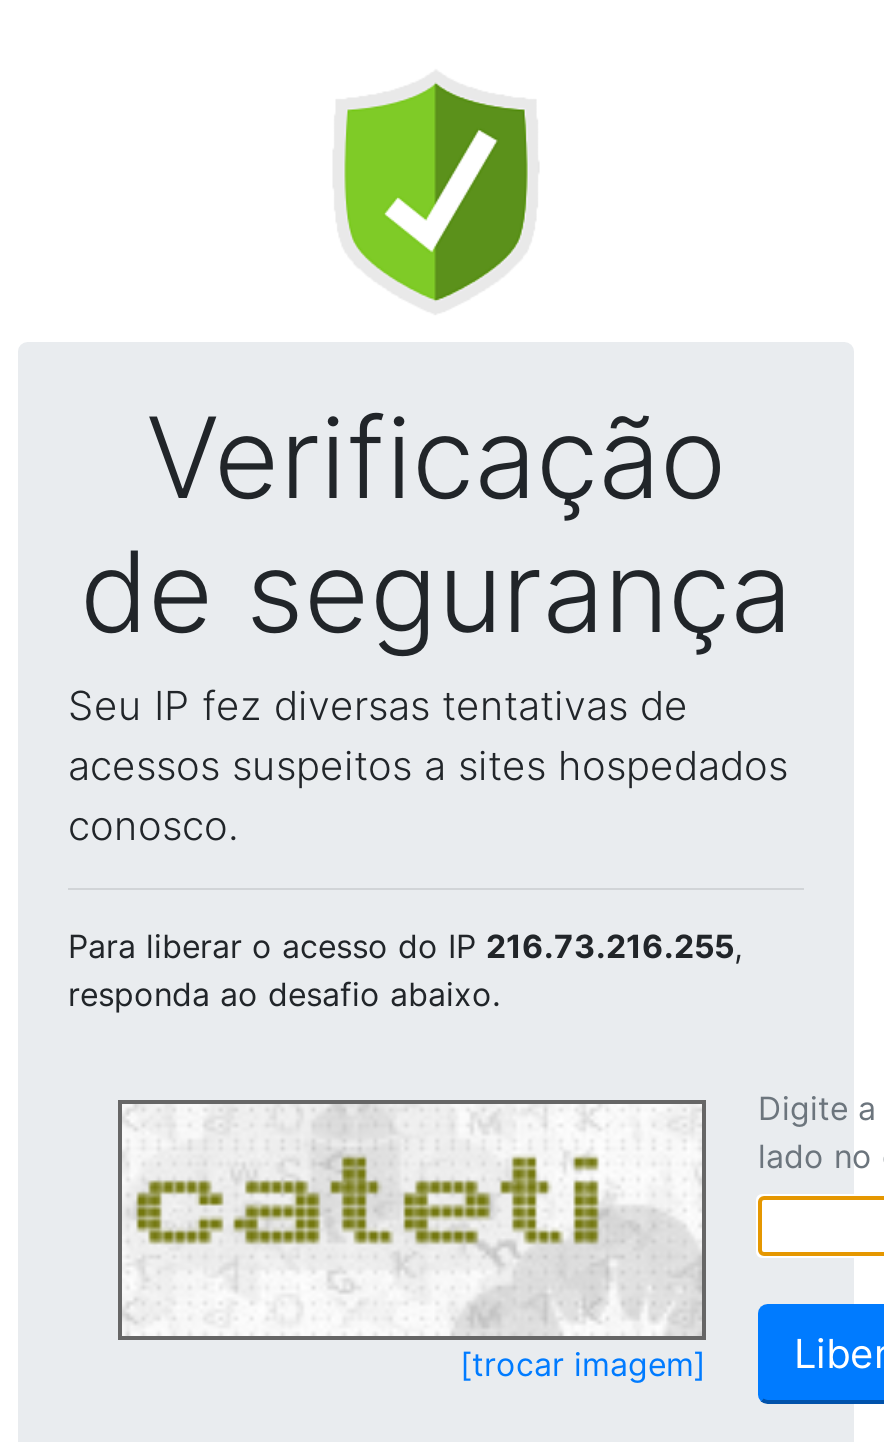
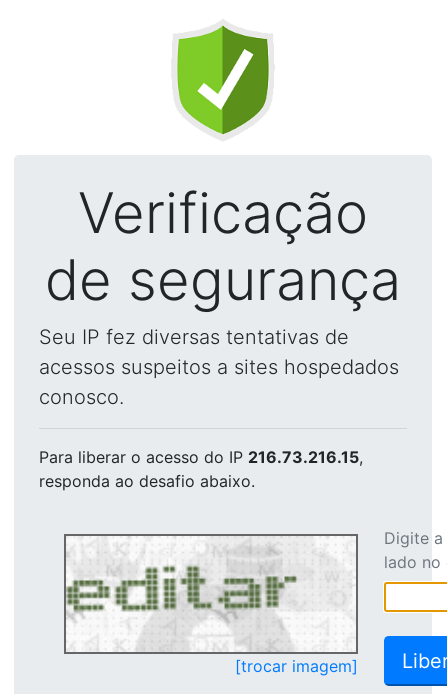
- Para liberar o acesso do IP 216.73.216.255,
+ Para liberar o acesso do IP 216.73.216.15,

- [image]
+ [image]
